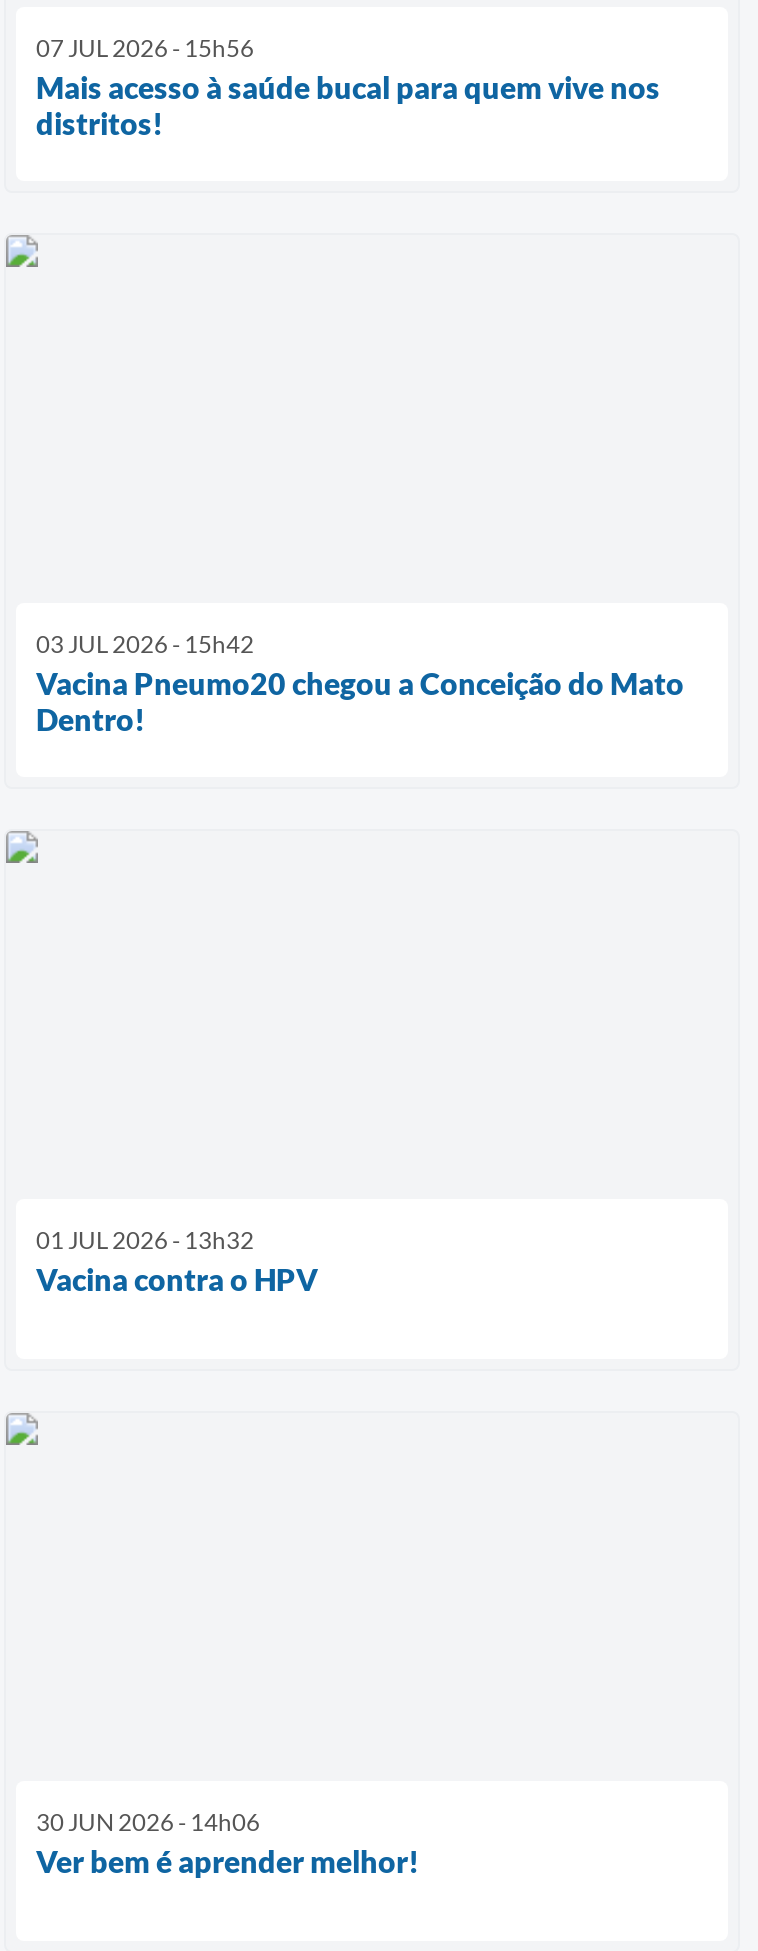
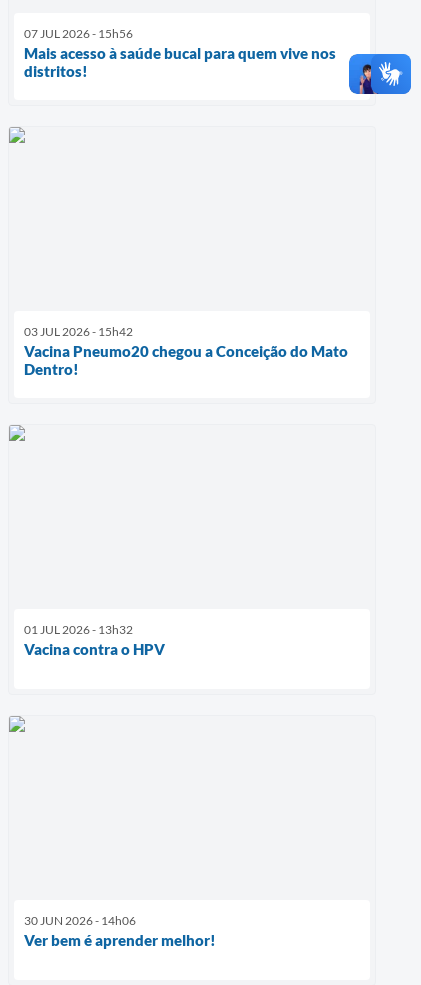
+ [image]
